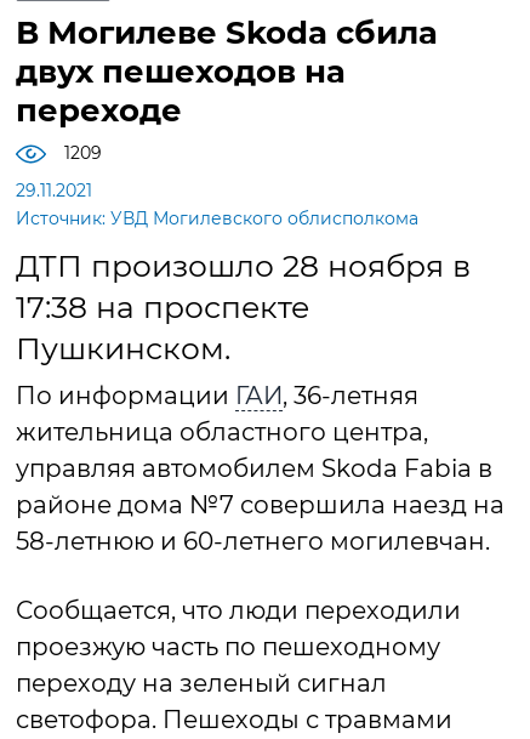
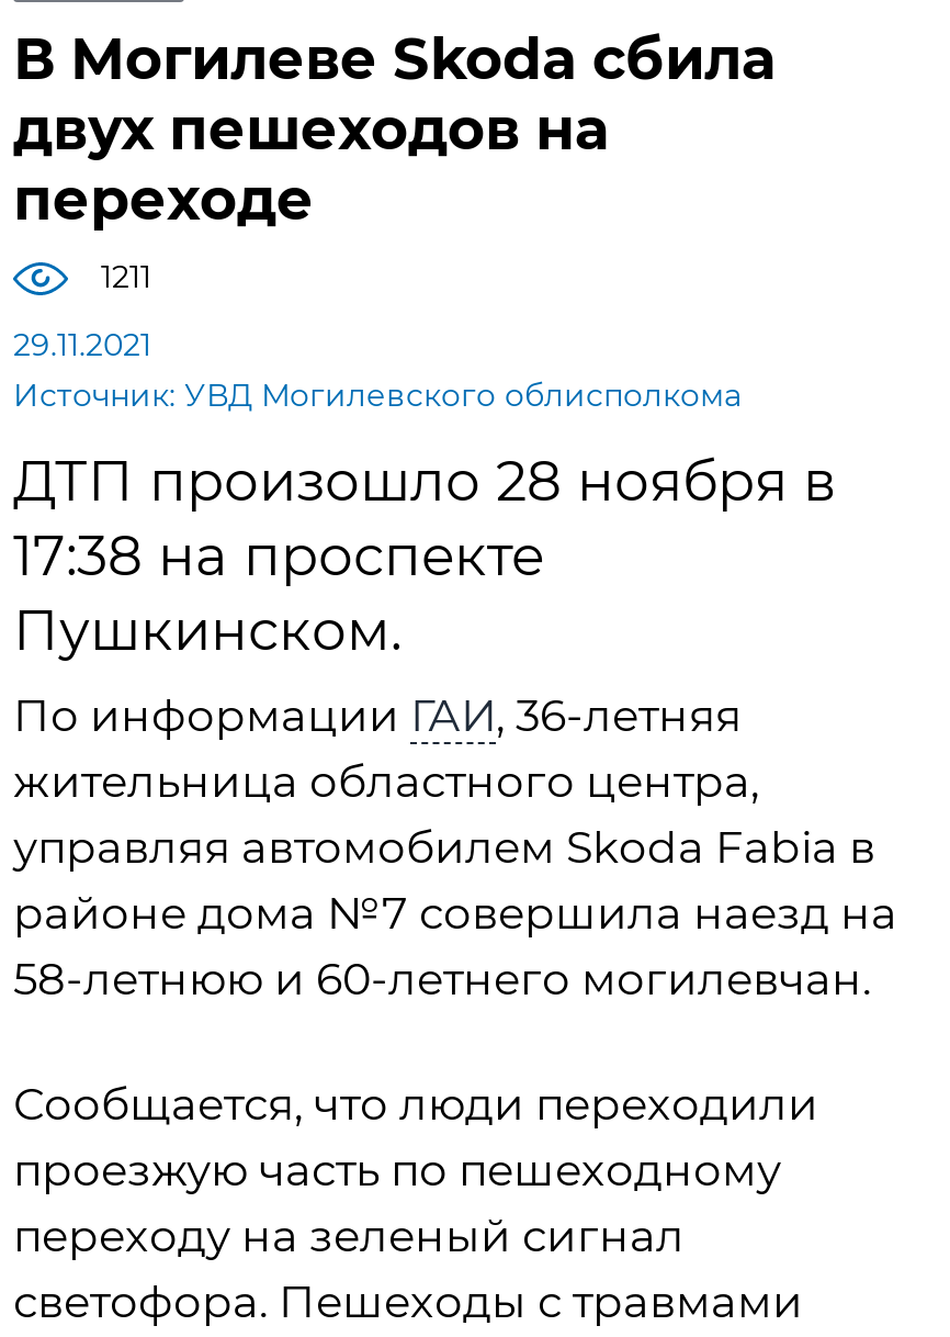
- 1209
+ 1211
